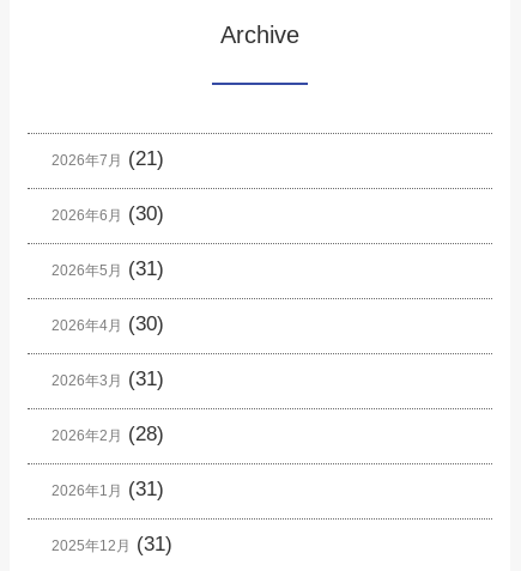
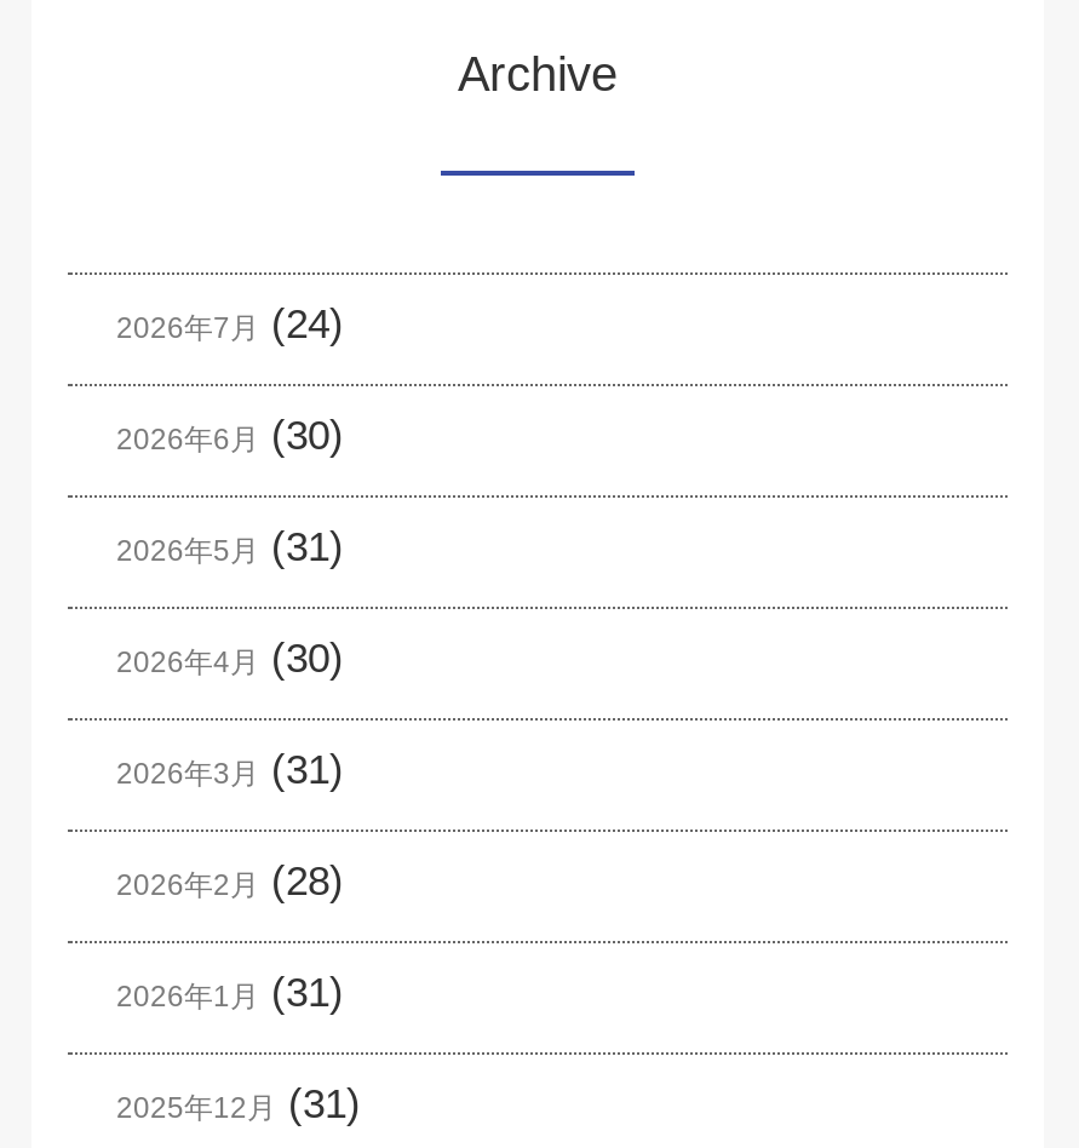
- 2026年7月(21)
+ 2026年7月(24)
